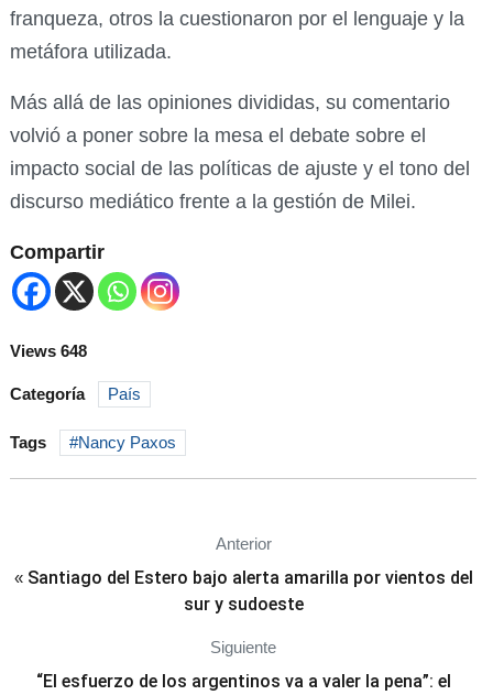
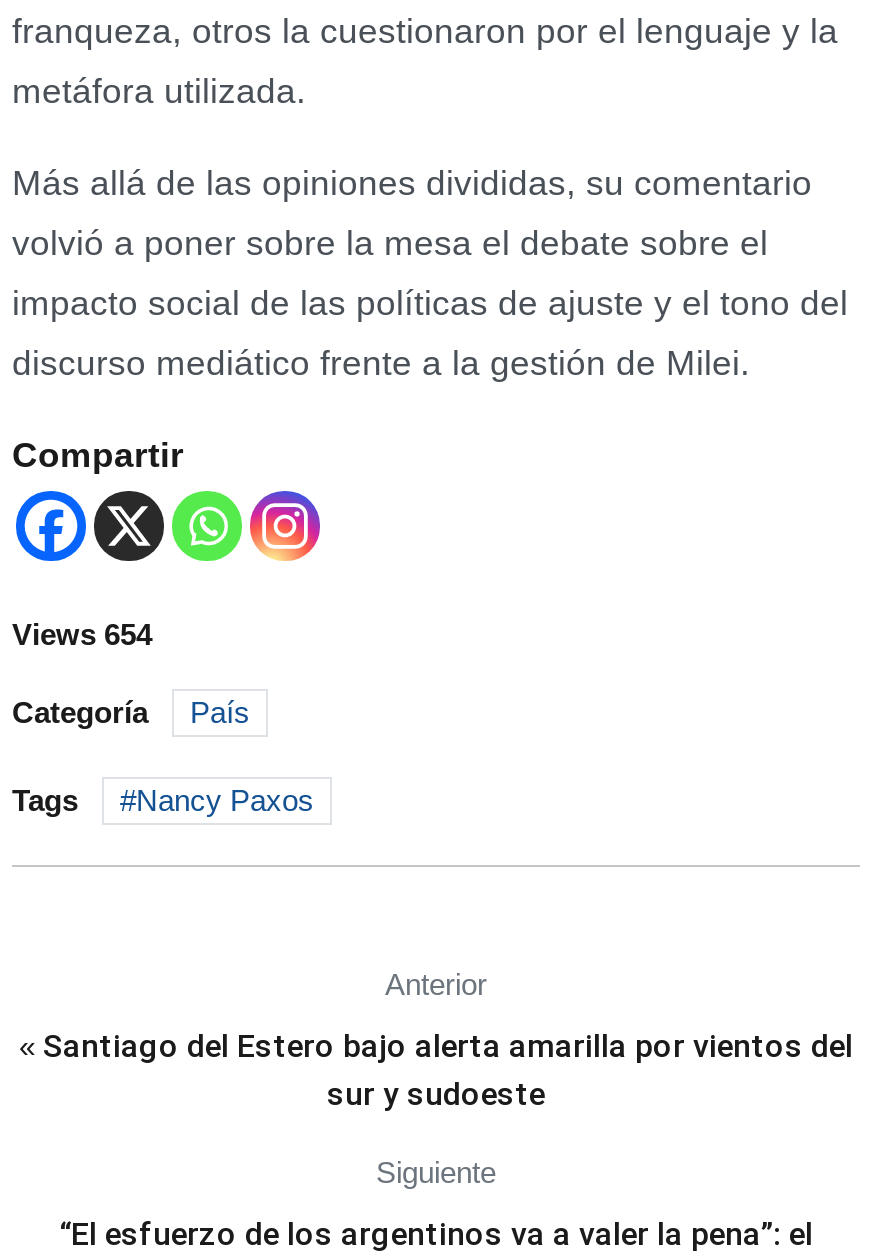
- Views 648
+ Views 654
